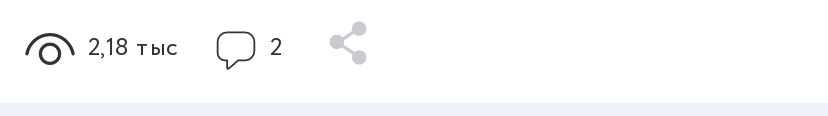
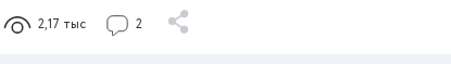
- 2,18 тыс
+ 2,17 тыс
